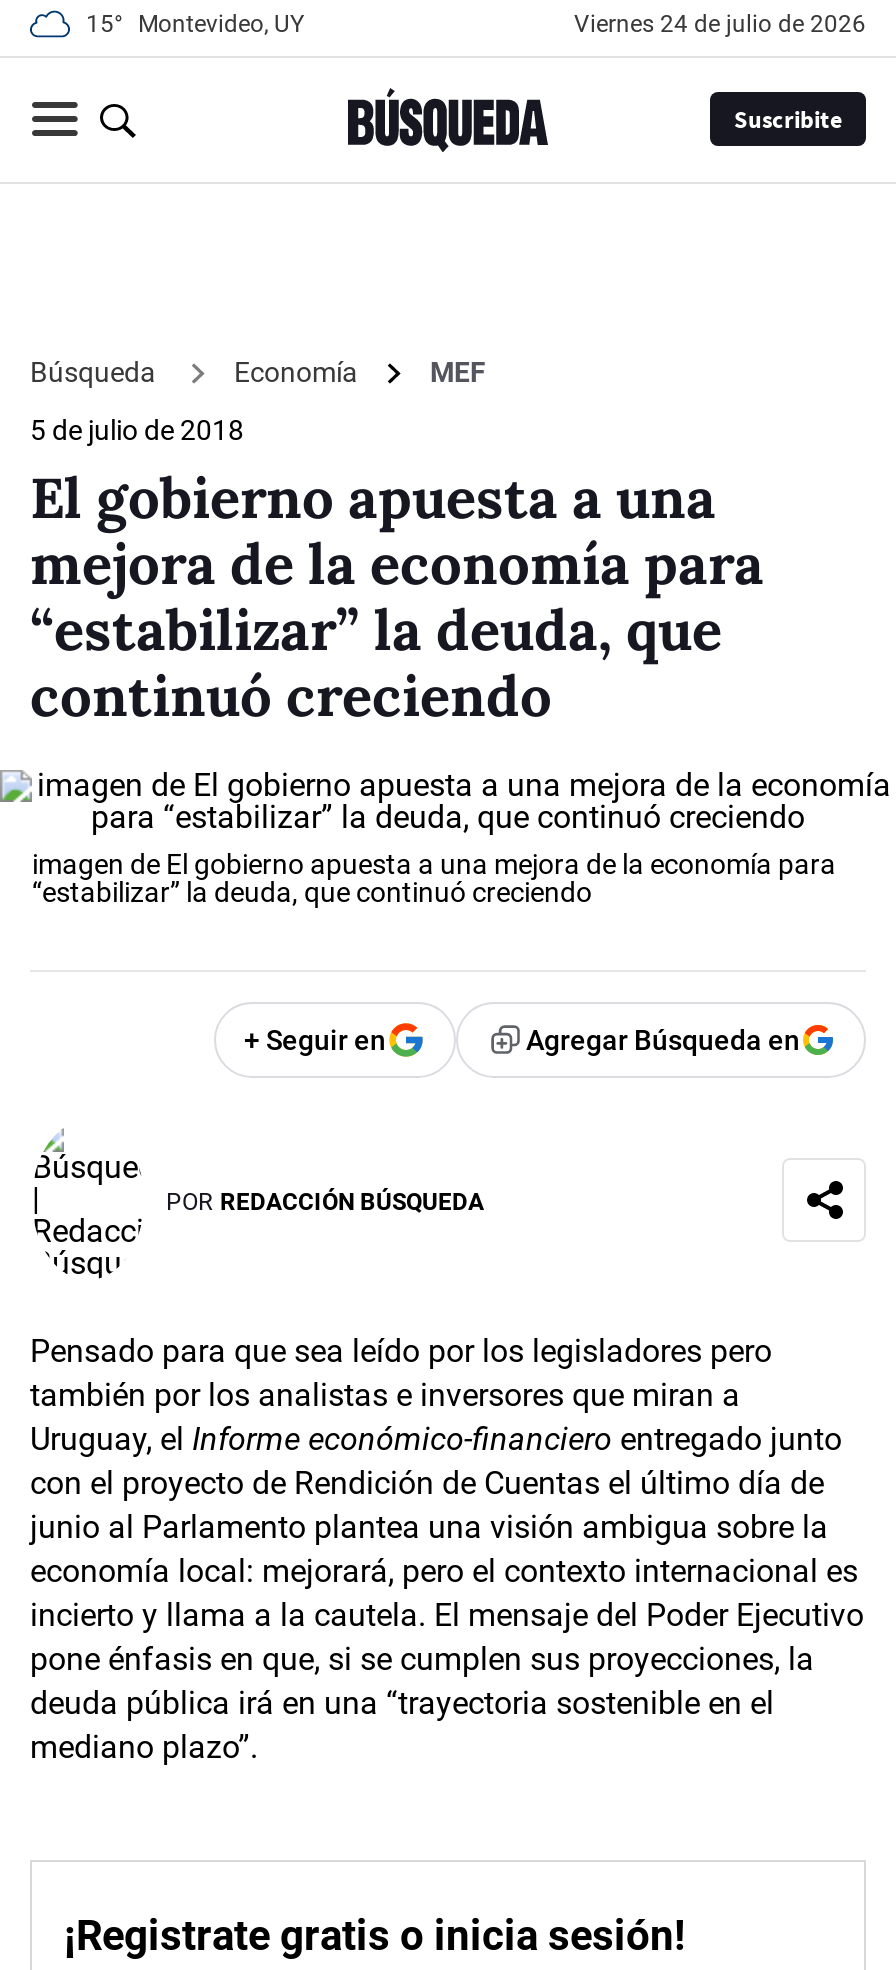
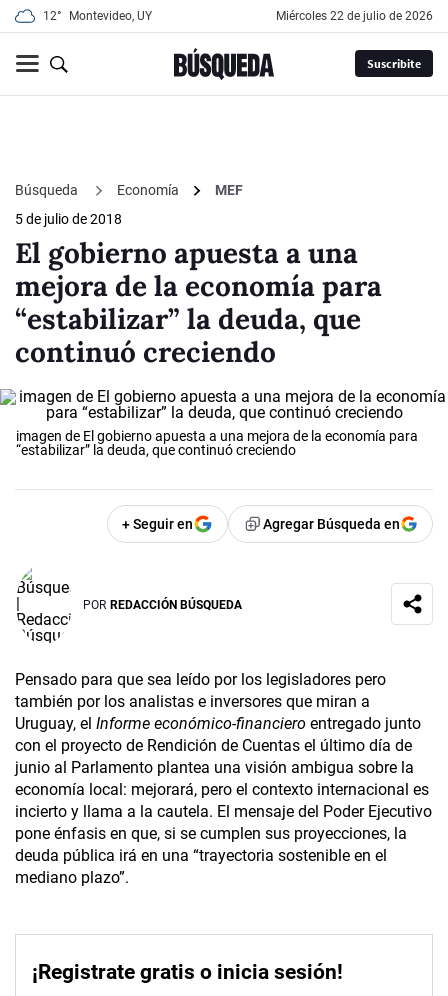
- 15° Montevideo, UY
+ 12° Montevideo, UY

- viernes 24 de julio de 2026
+ miércoles 22 de julio de 2026
